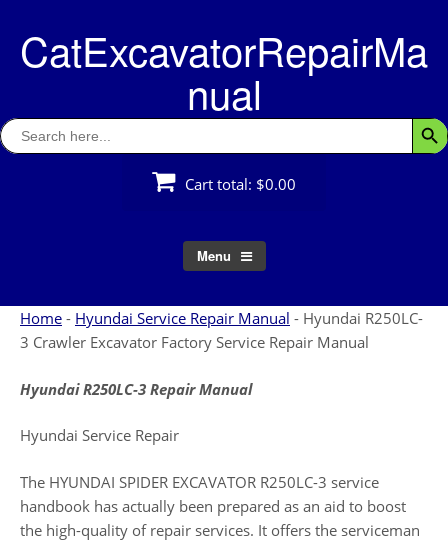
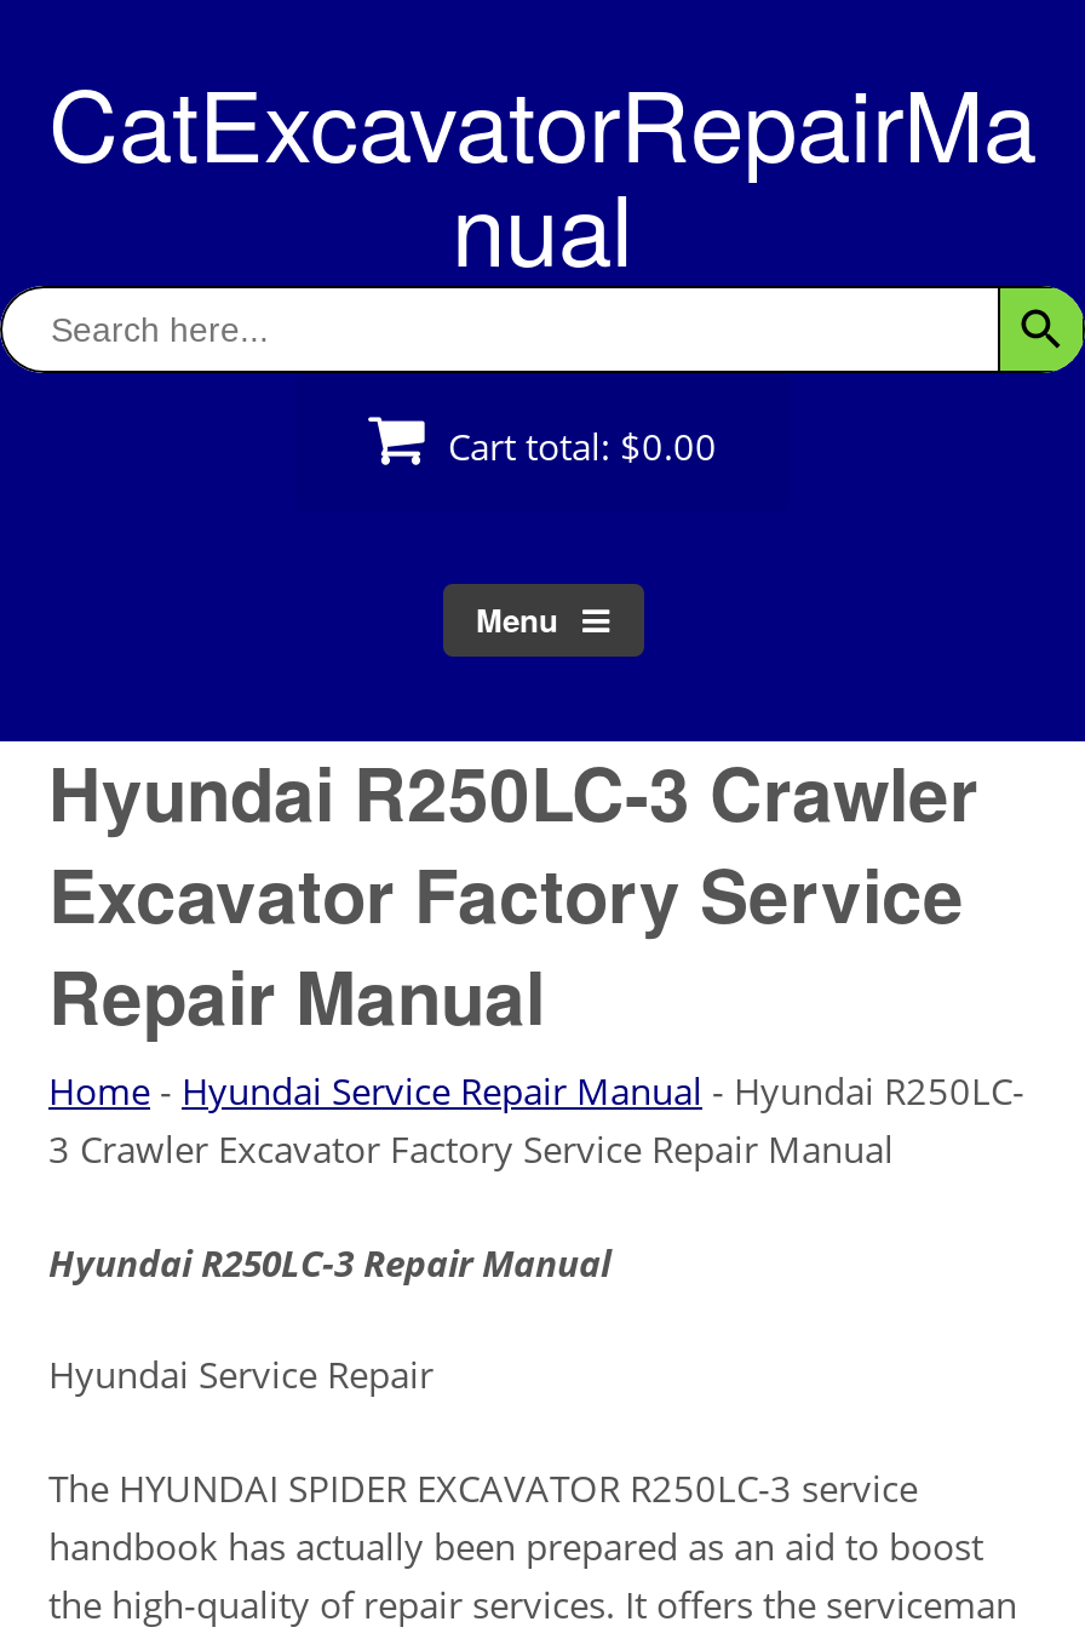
+ Hyundai R250LC-3 Crawler
+ Excavator Factory Service
+ Repair Manual
